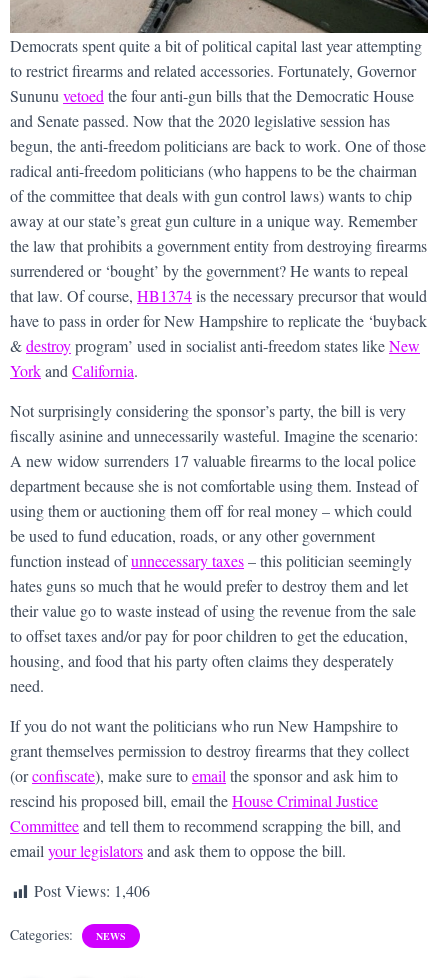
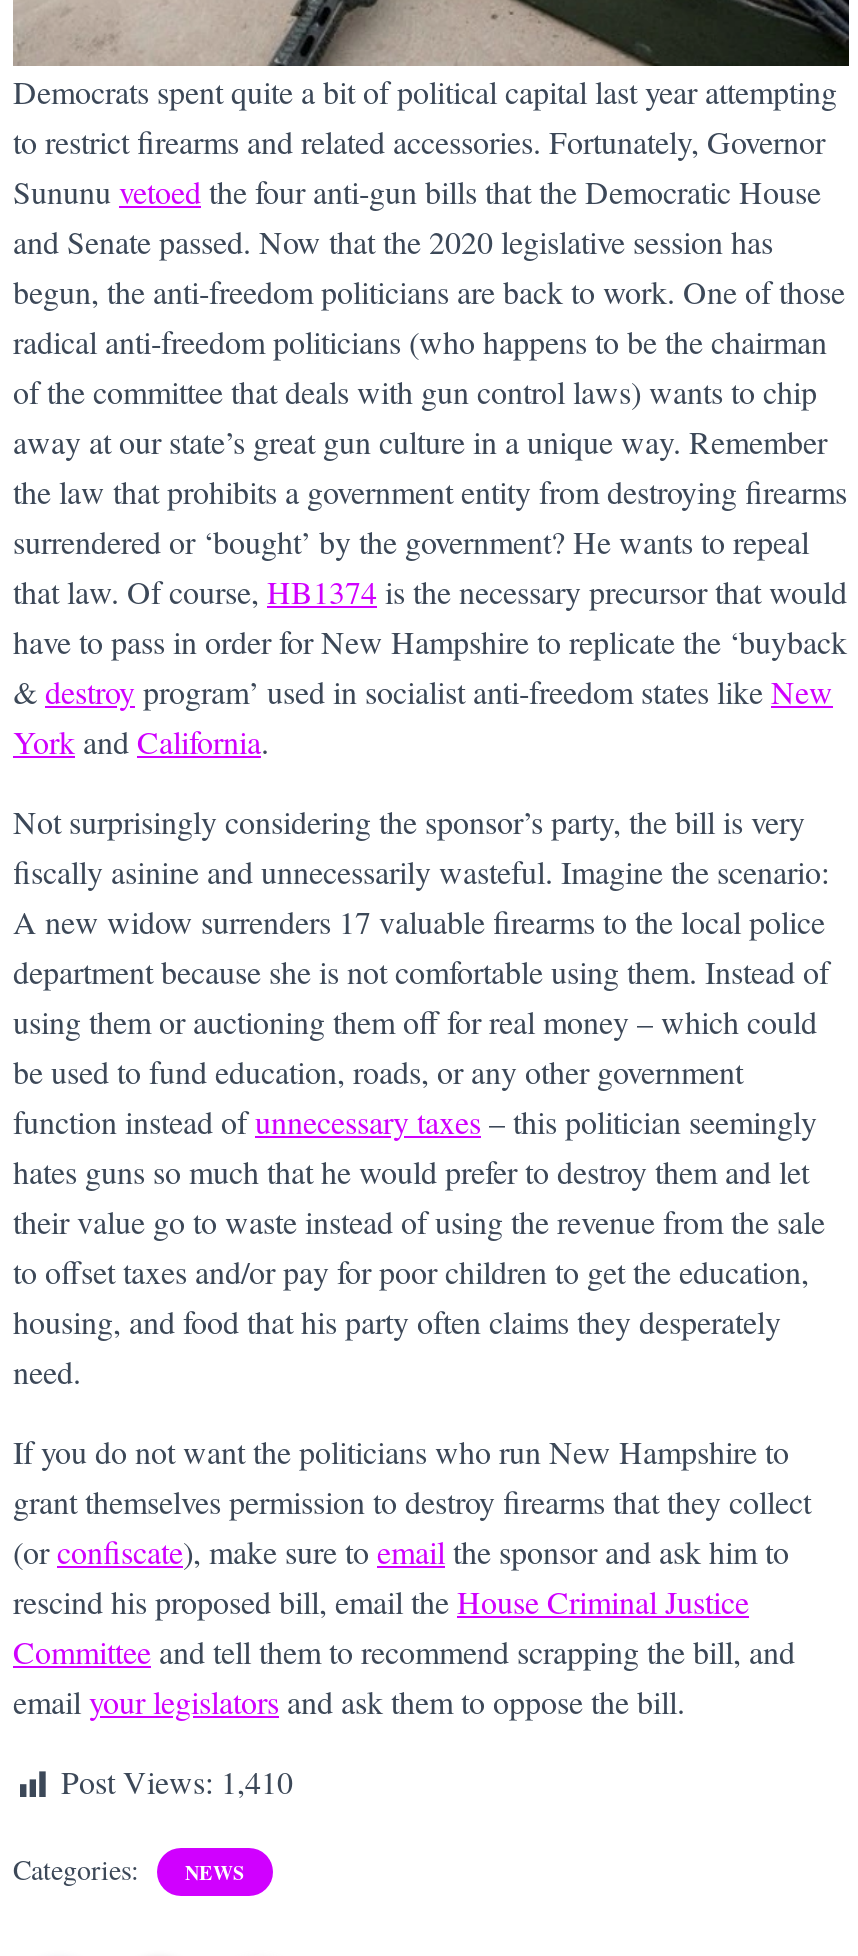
- Post Views: 1,406
+ Post Views: 1,410
